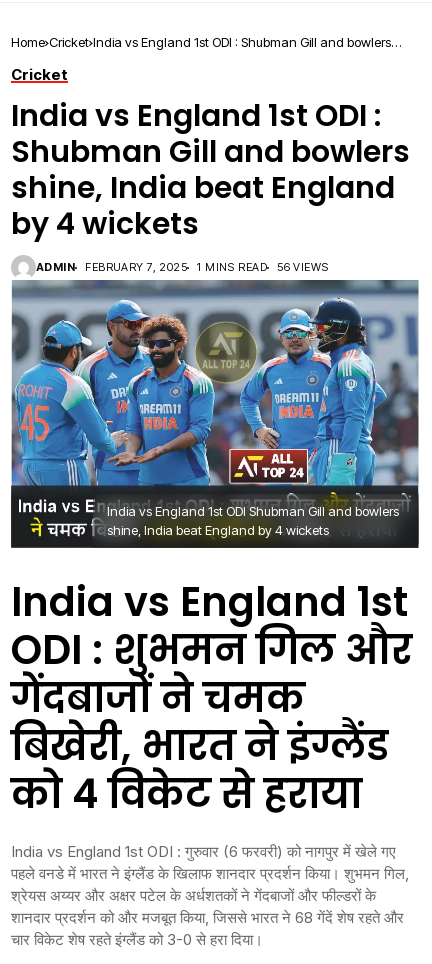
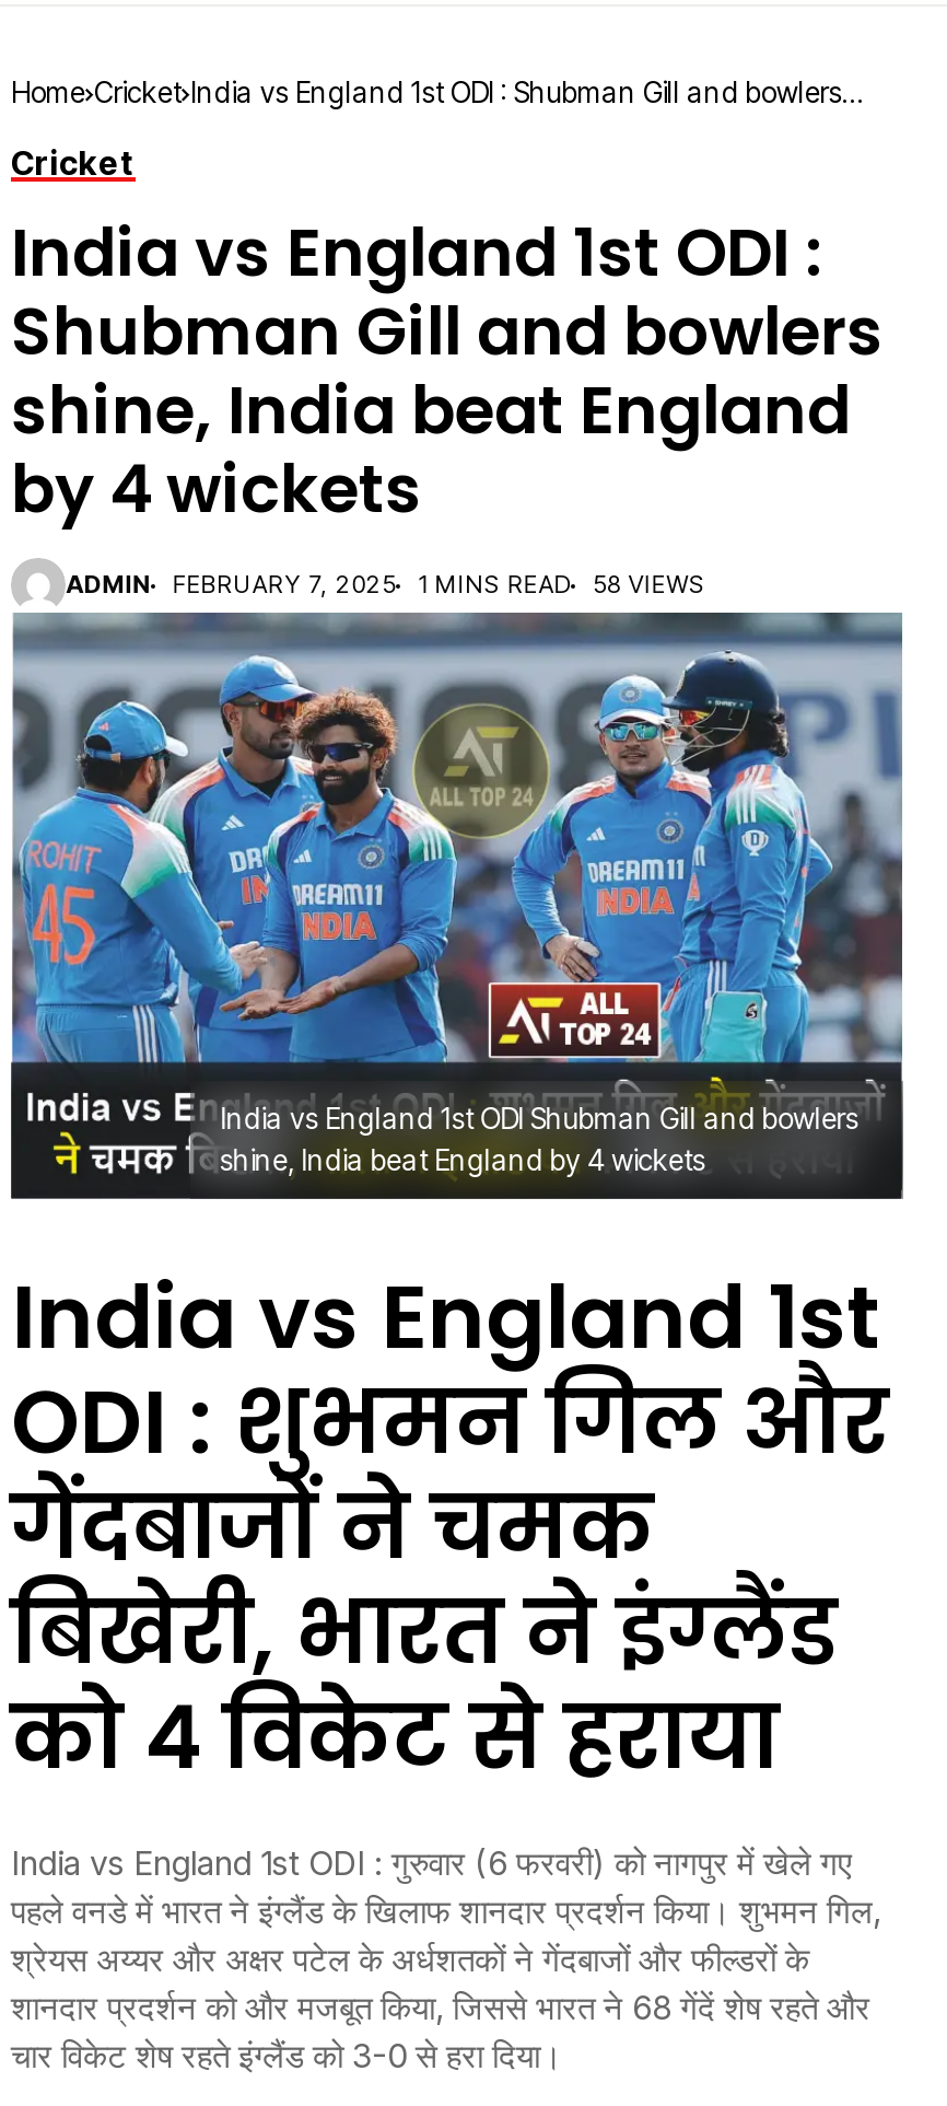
- ADMIN FEBRUARY 7, 2025 1 MINS READ 56 VIEWS
+ ADMIN FEBRUARY 7, 2025 1 MINS READ 58 VIEWS
